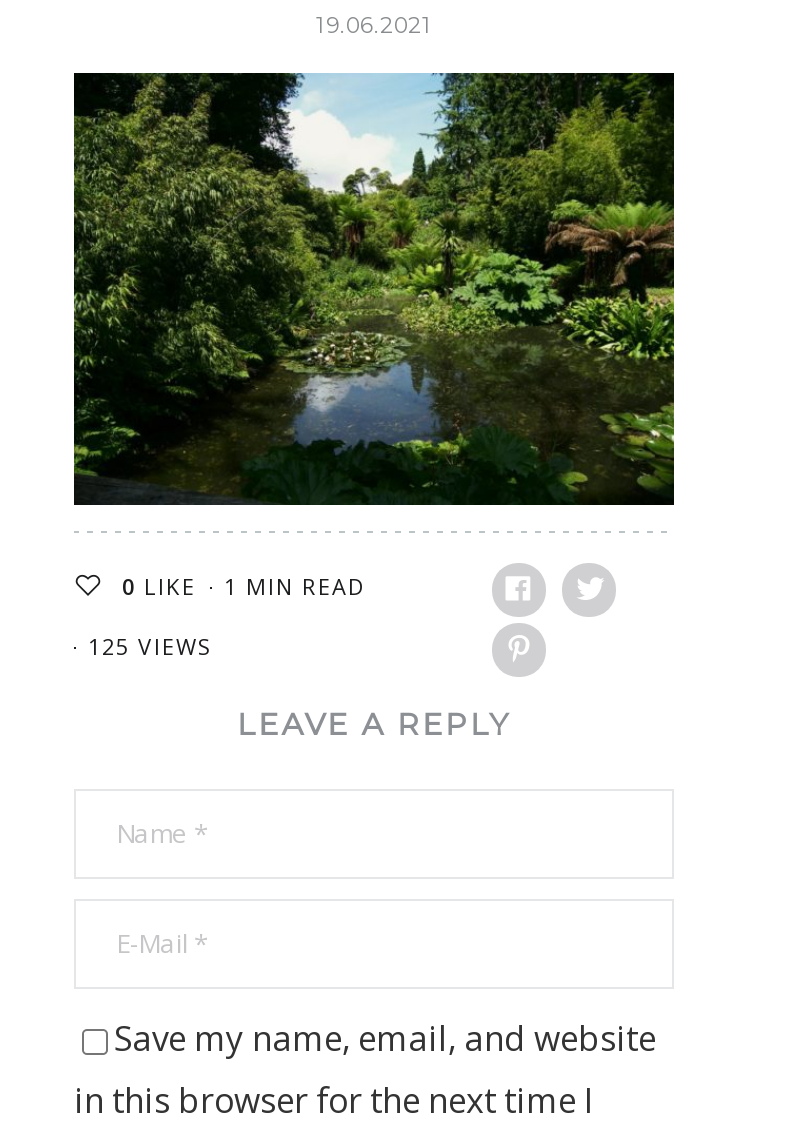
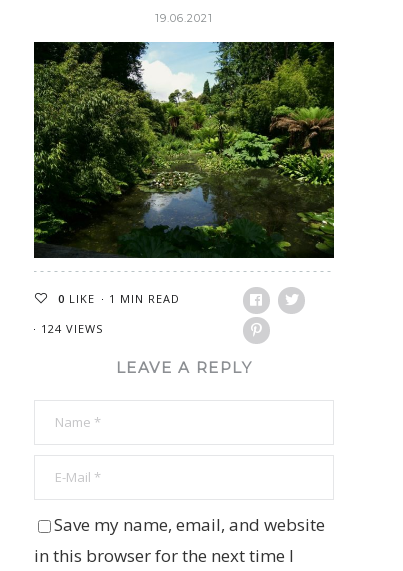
- 125 VIEWS
+ 124 VIEWS
